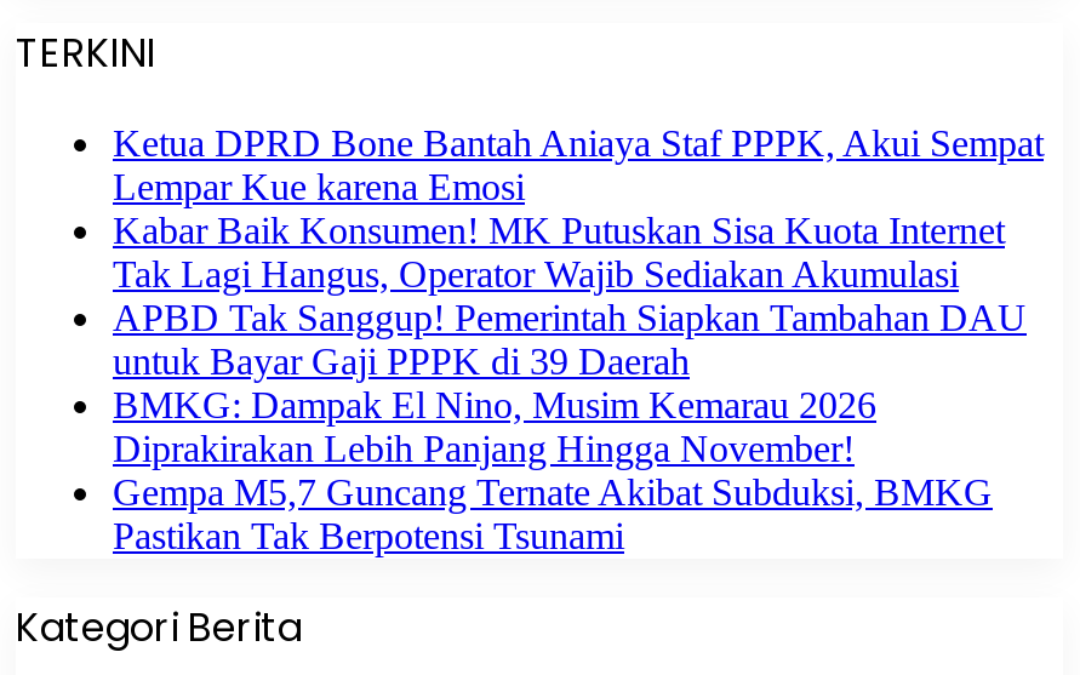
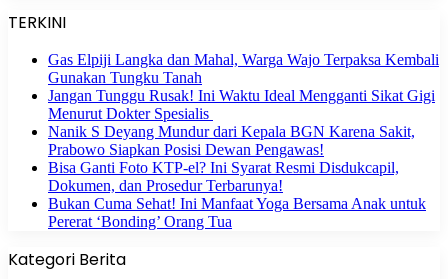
- Ketua DPRD Bone Bantah Aniaya Staf PPPK, Akui Sempat
- Lempar Kue karena Emosi
- Kabar Baik Konsumen! MK Putuskan Sisa Kuota Internet
- Tak Lagi Hangus, Operator Wajib Sediakan Akumulasi
- APBD Tak Sanggup! Pemerintah Siapkan Tambahan DAU
- untuk Bayar Gaji PPPK di 39 Daerah
- BMKG: Dampak El Nino, Musim Kemarau 2026
- Diprakirakan Lebih Panjang Hingga November!
- Gempa M5,7 Guncang Ternate Akibat Subduksi, BMKG
- Pastikan Tak Berpotensi Tsunami
+ Gas Elpiji Langka dan Mahal, Warga Wajo Terpaksa Kembali
+ Gunakan Tungku Tanah
+ Jangan Tunggu Rusak! Ini Waktu Ideal Mengganti Sikat Gigi
+ Menurut Dokter Spesialis
+ Nanik S Deyang Mundur dari Kepala BGN Karena Sakit,
+ Prabowo Siapkan Posisi Dewan Pengawas!
+ Bisa Ganti Foto KTP-el? Ini Syarat Resmi Disdukcapil,
+ Dokumen, dan Prosedur Terbarunya!
+ Bukan Cuma Sehat! Ini Manfaat Yoga Bersama Anak untuk
+ Pererat ‘Bonding’ Orang Tua
